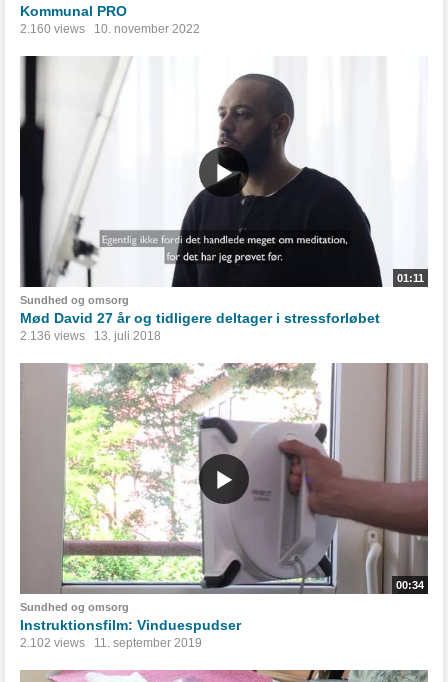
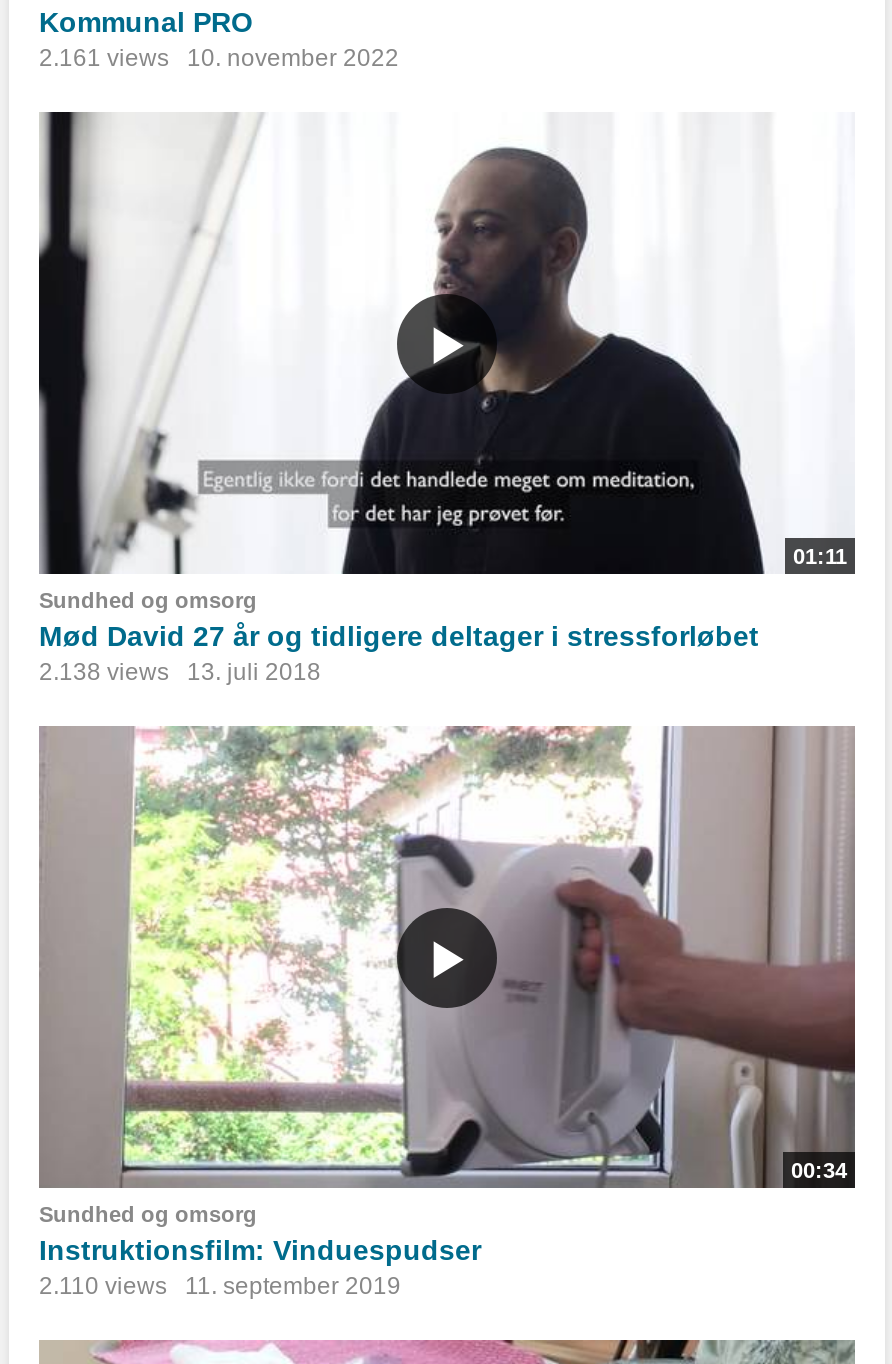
- 2.160 views 10. november 2022
+ 2.161 views 10. november 2022

- 2.136 views 13. juli 2018
+ 2.138 views 13. juli 2018

- 2.102 views 11. september 2019
+ 2.110 views 11. september 2019
